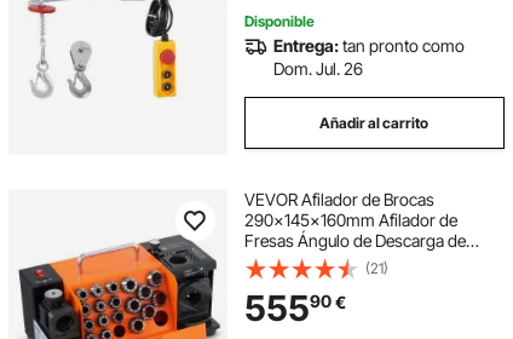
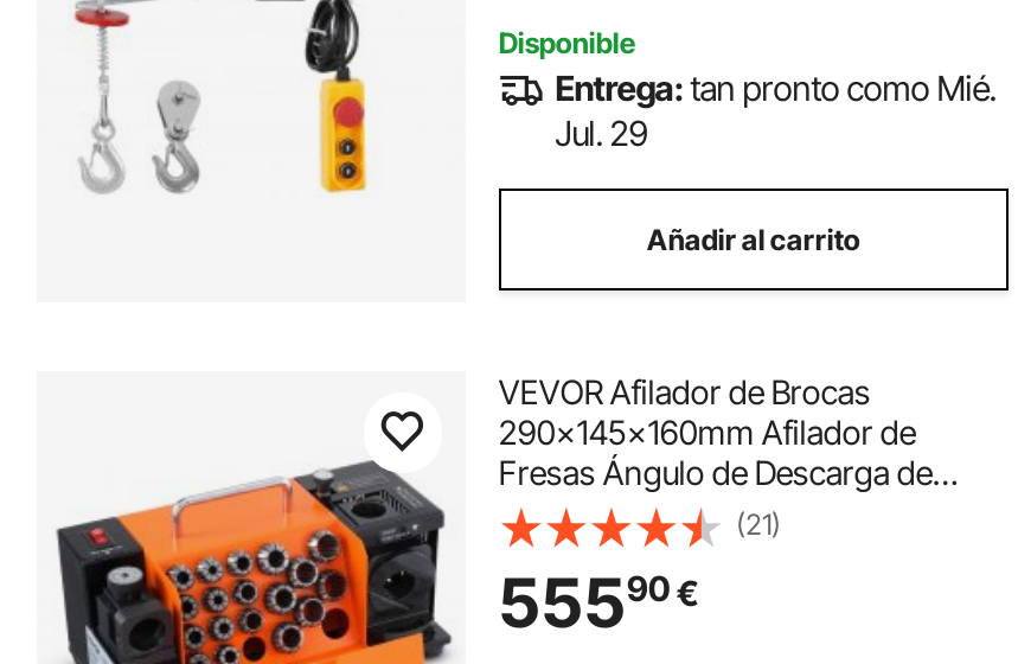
- Entrega: tan pronto como
- Dom. Jul. 26
+ Entrega: tan pronto como Mié.
+ Jul. 29
